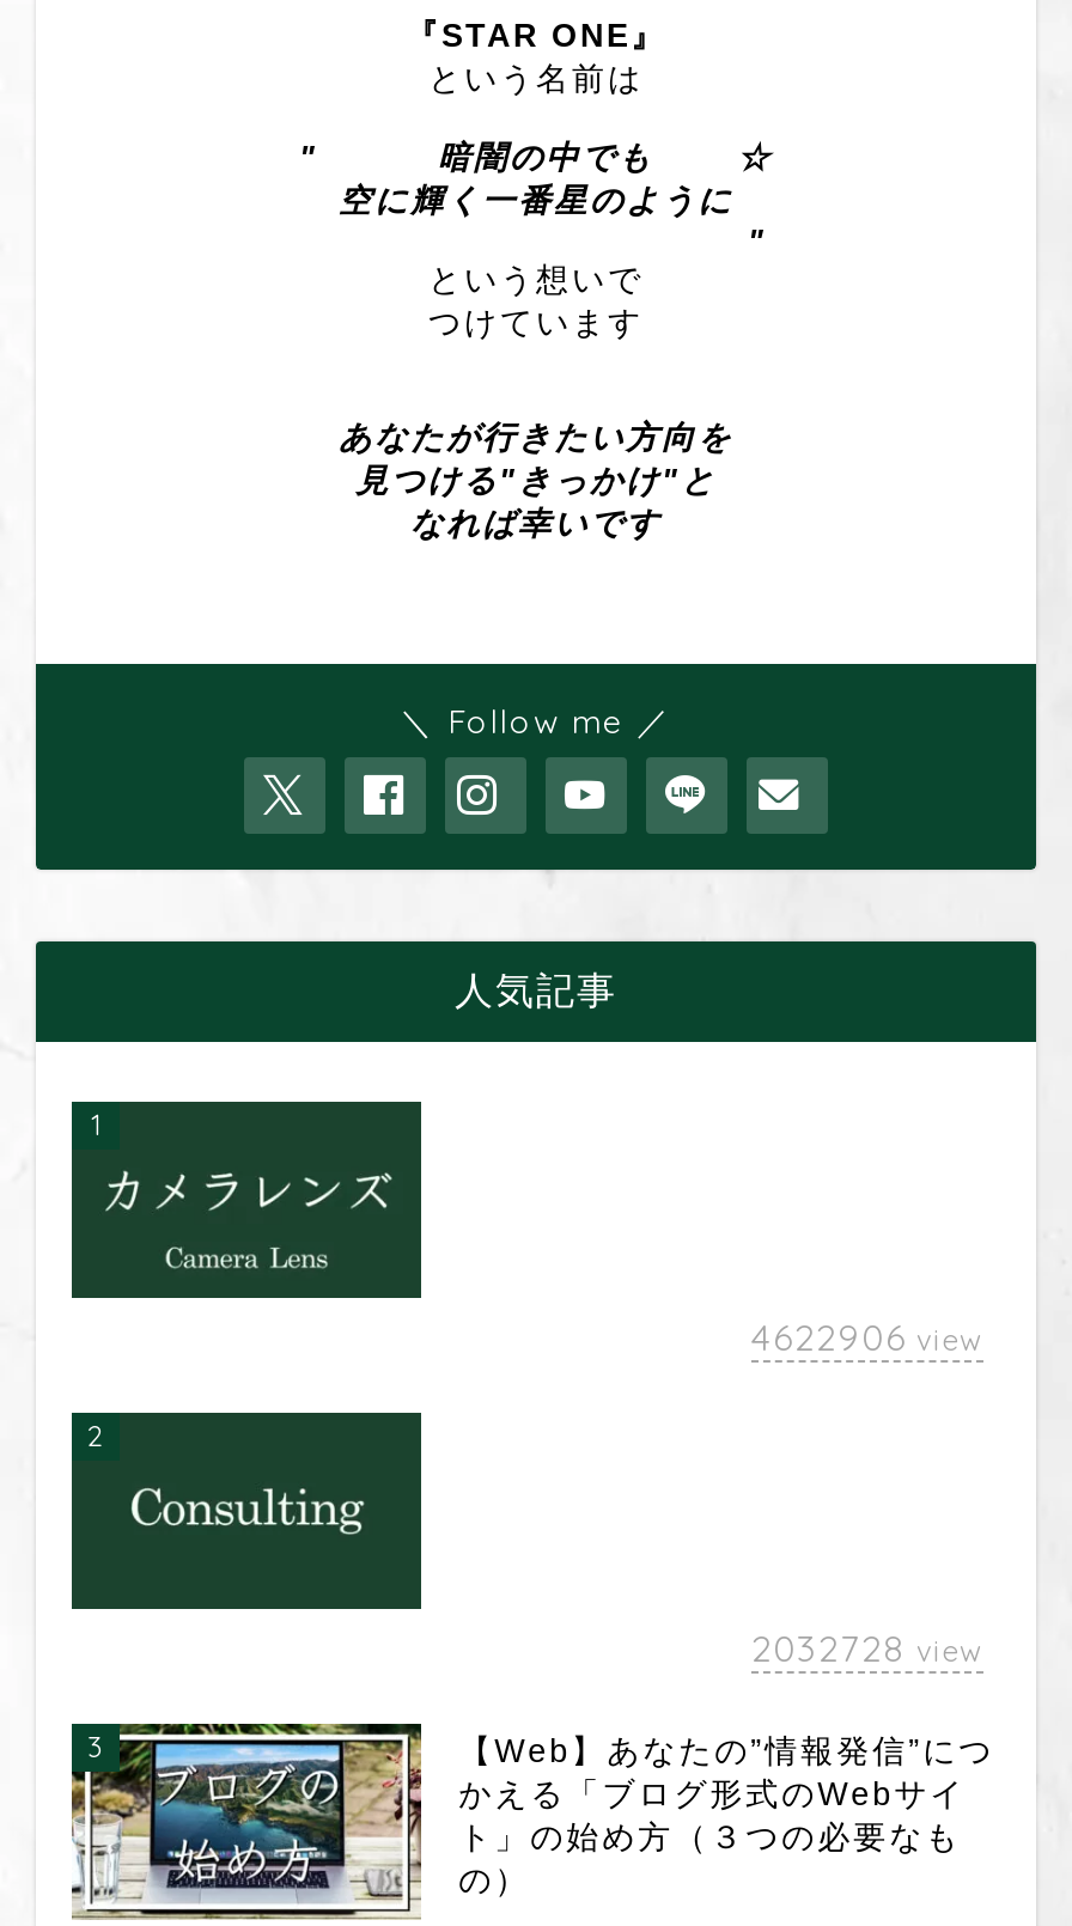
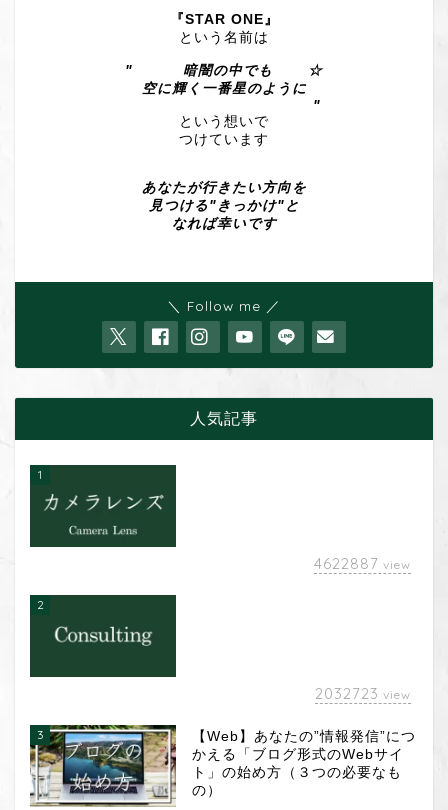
- 4622906 view
+ 4622887 view

- 2032728 view
+ 2032723 view
